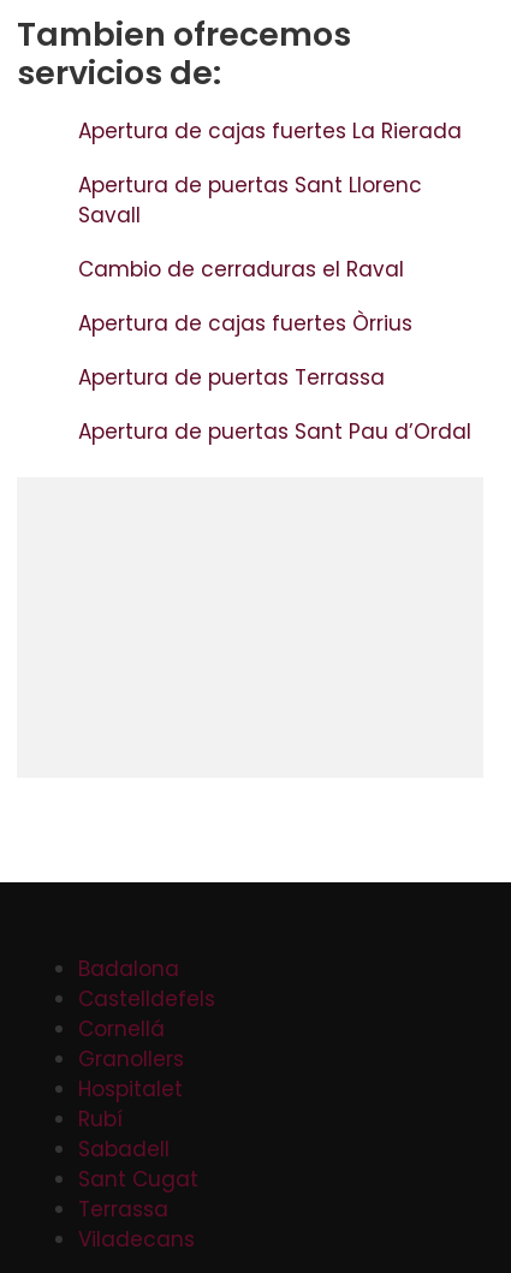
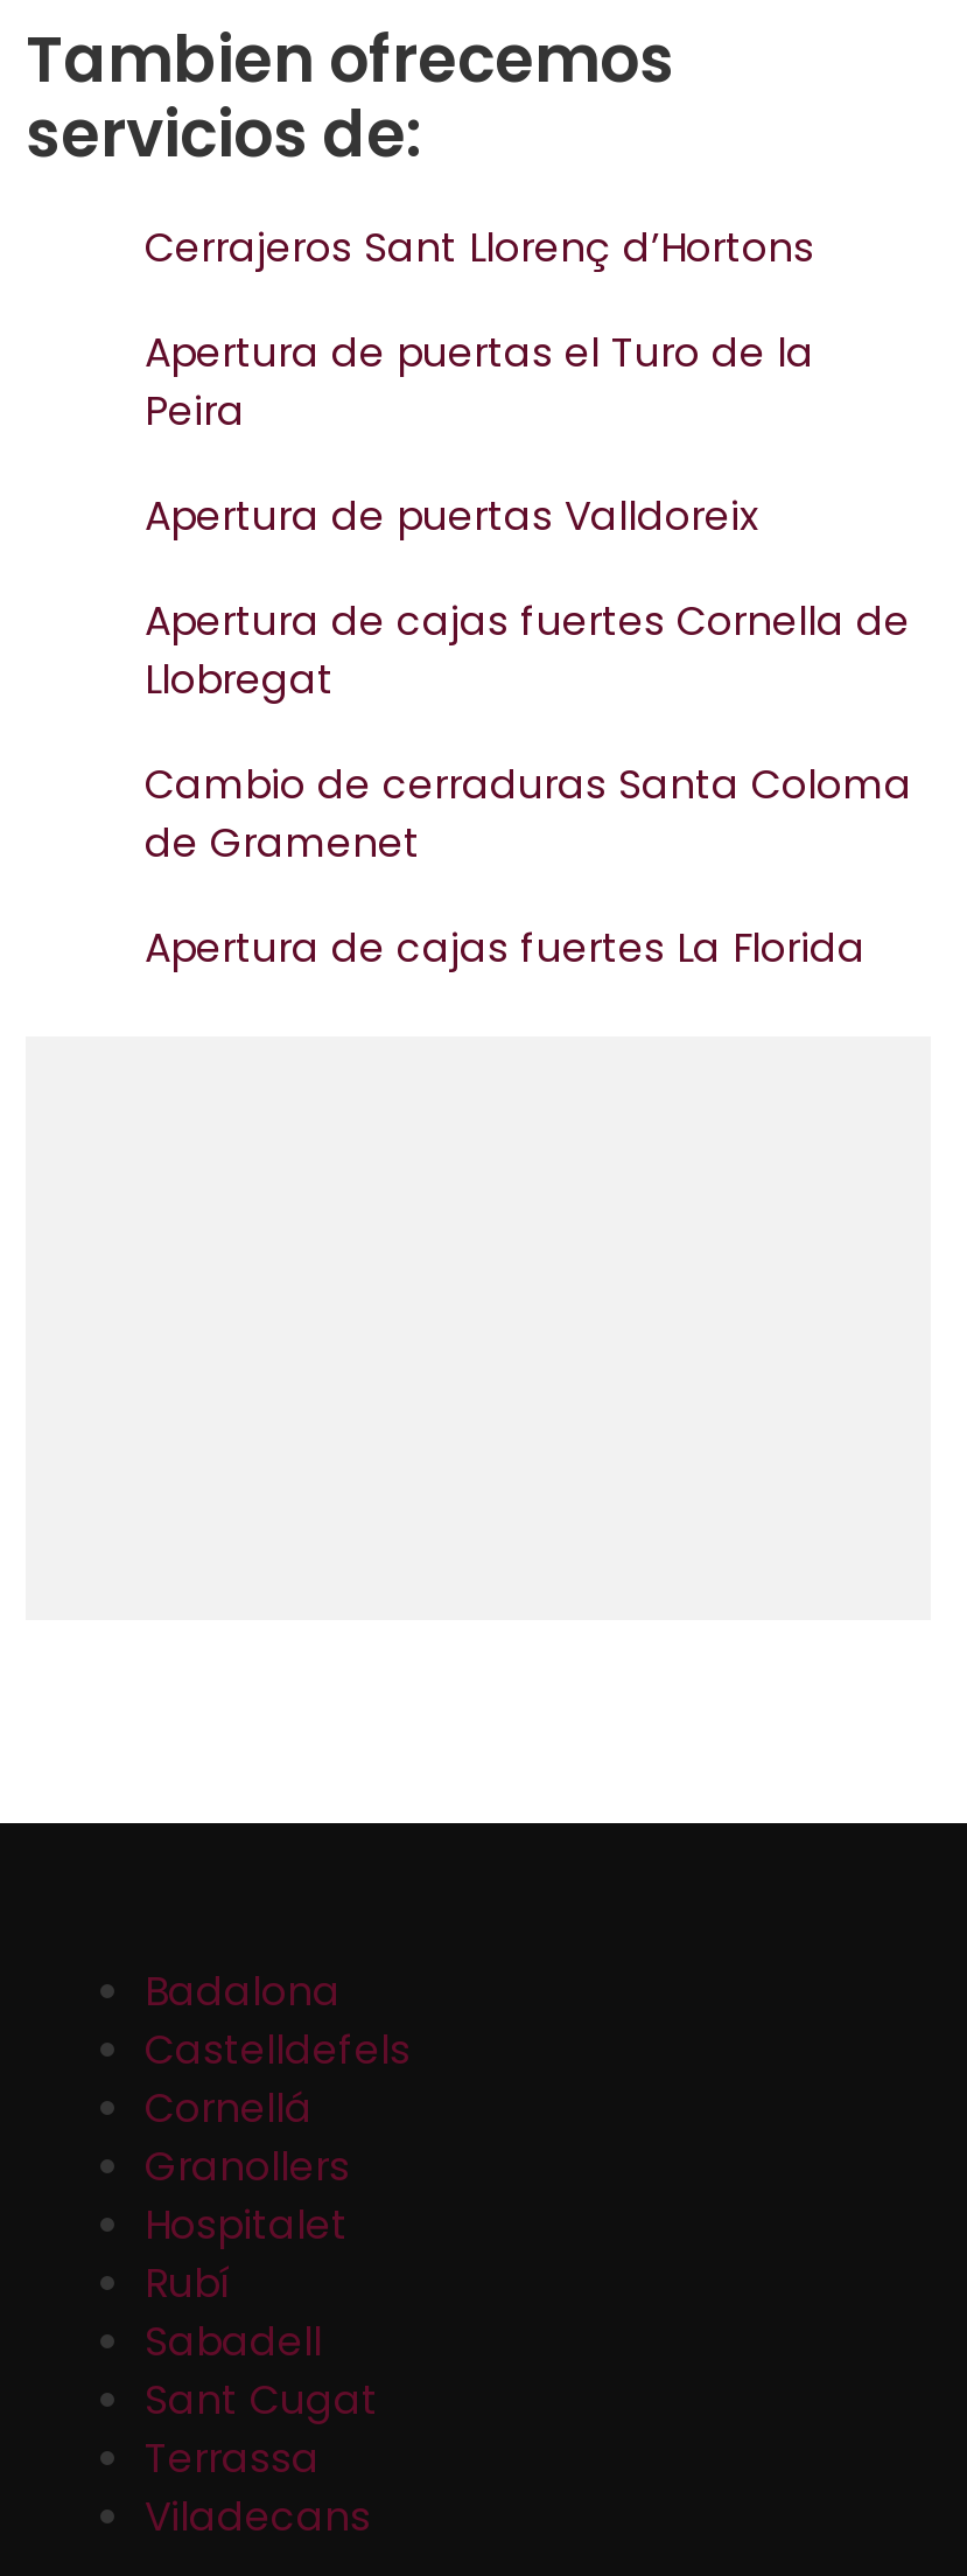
- Apertura de cajas fuertes La Rierada
+ Cerrajeros Sant Llorenç d’Hortons

- Apertura de puertas Sant Llorenc
- Savall
+ Apertura de puertas el Turo de la
+ Peira

- Cambio de cerraduras el Raval
+ Apertura de puertas Valldoreix

- Apertura de cajas fuertes Òrrius
+ Apertura de cajas fuertes Cornella de
+ Llobregat

- Apertura de puertas Terrassa
+ Cambio de cerraduras Santa Coloma
+ de Gramenet

- Apertura de puertas Sant Pau d’Ordal
+ Apertura de cajas fuertes La Florida
